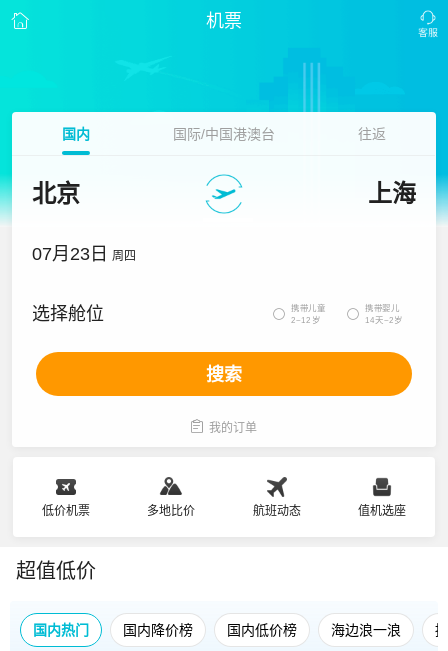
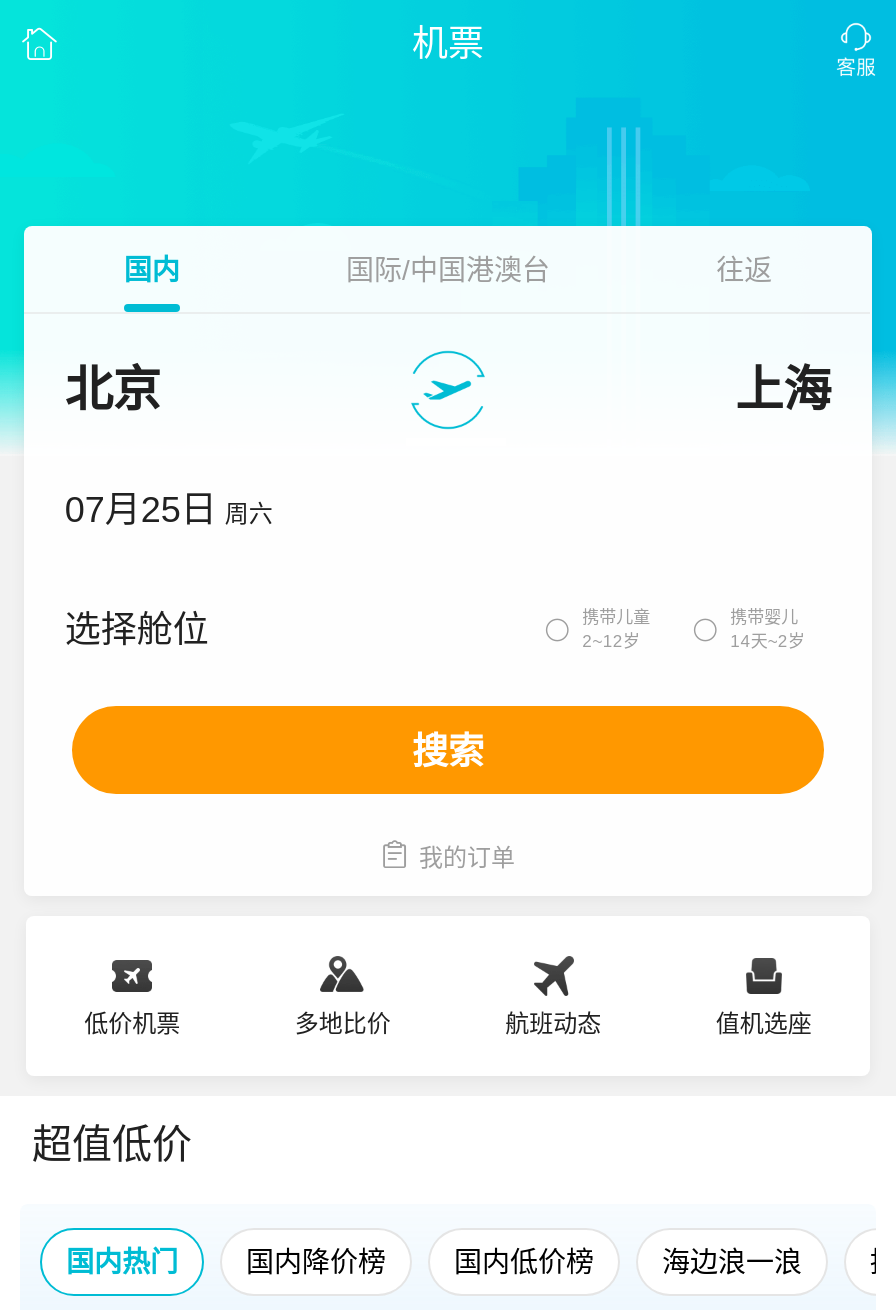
- 07月23日 周四
+ 07月25日 周六
